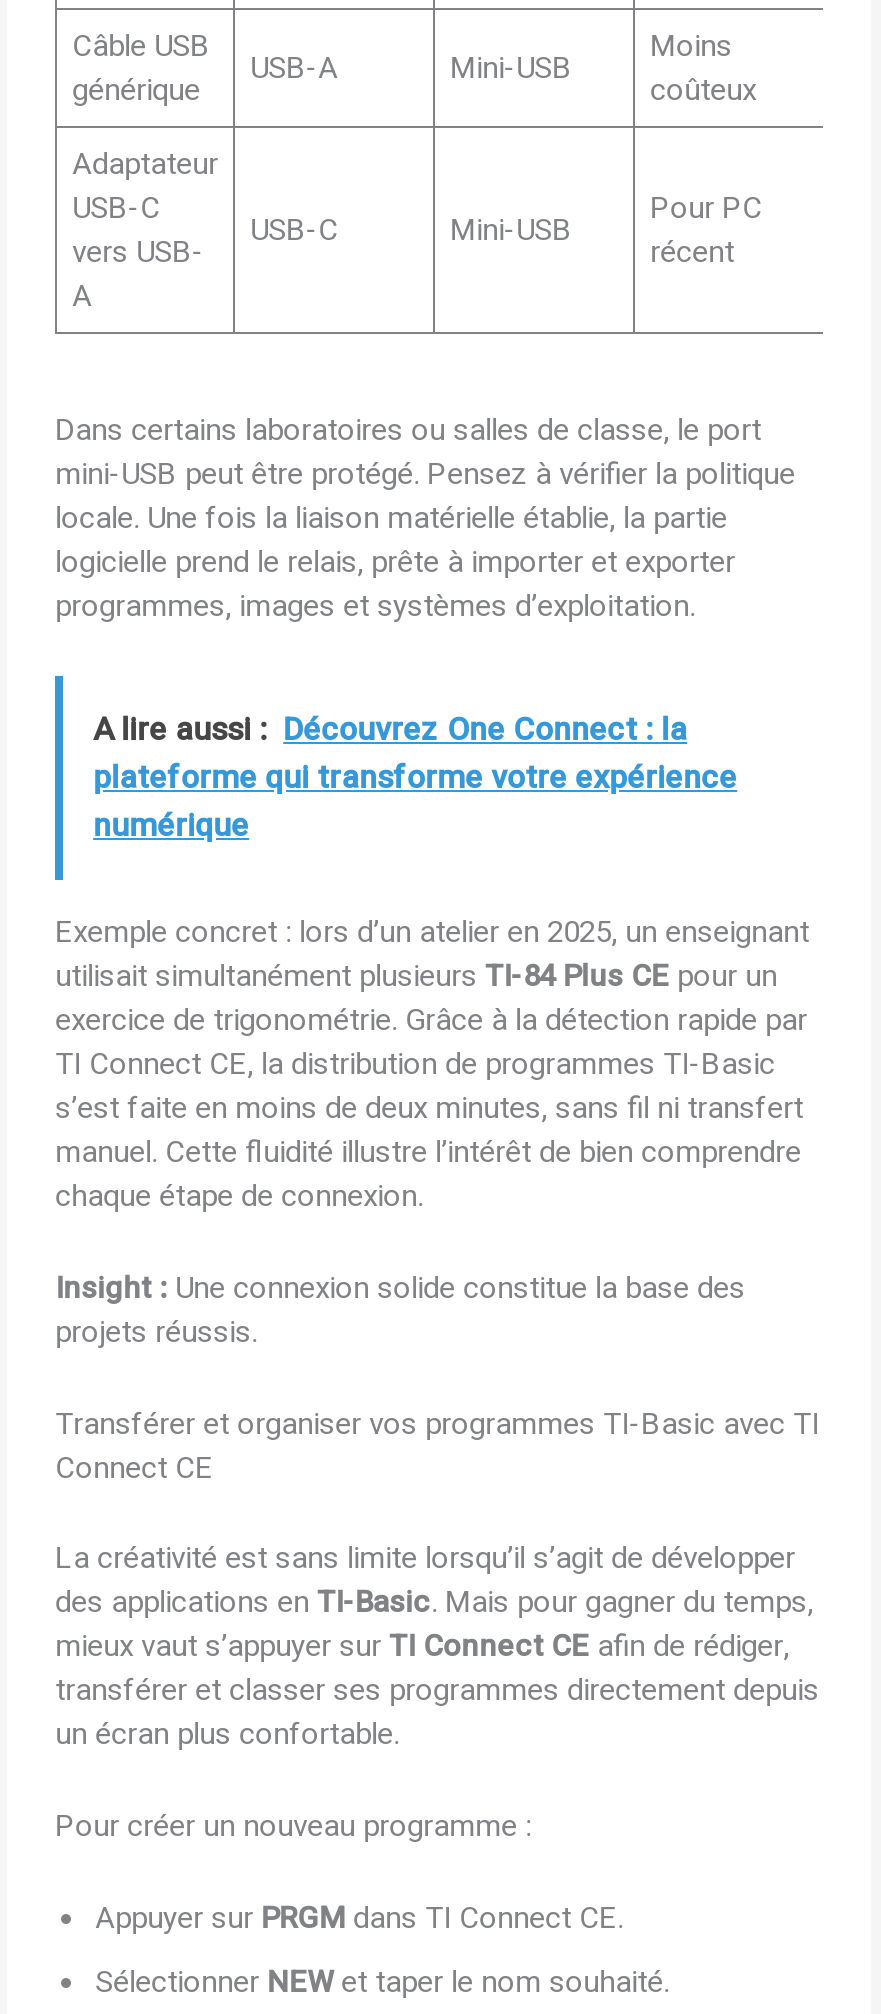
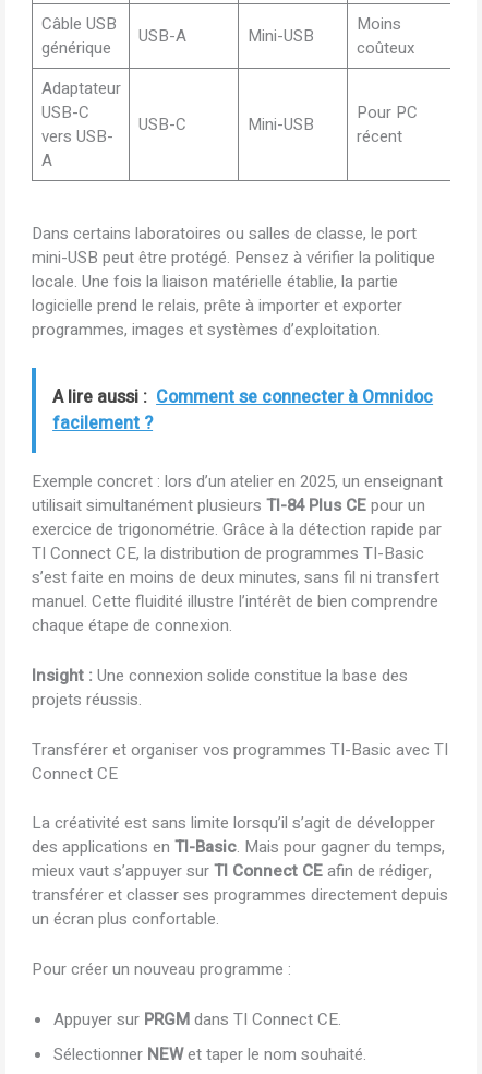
- A lire aussi : Découvrez One Connect : la
- plateforme qui transforme votre expérience
- numérique
+ A lire aussi : Comment se connecter à Omnidoc
+ facilement ?
